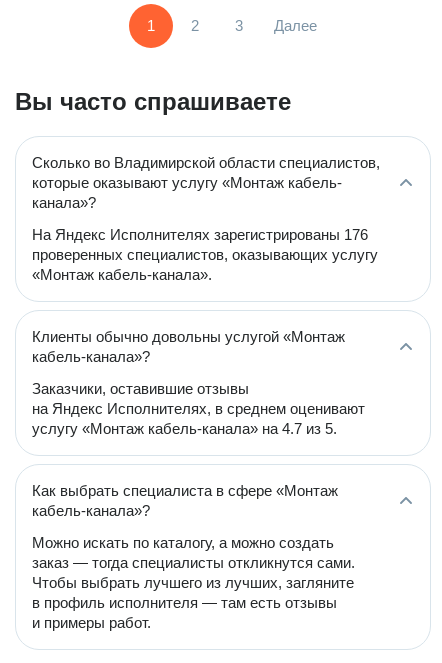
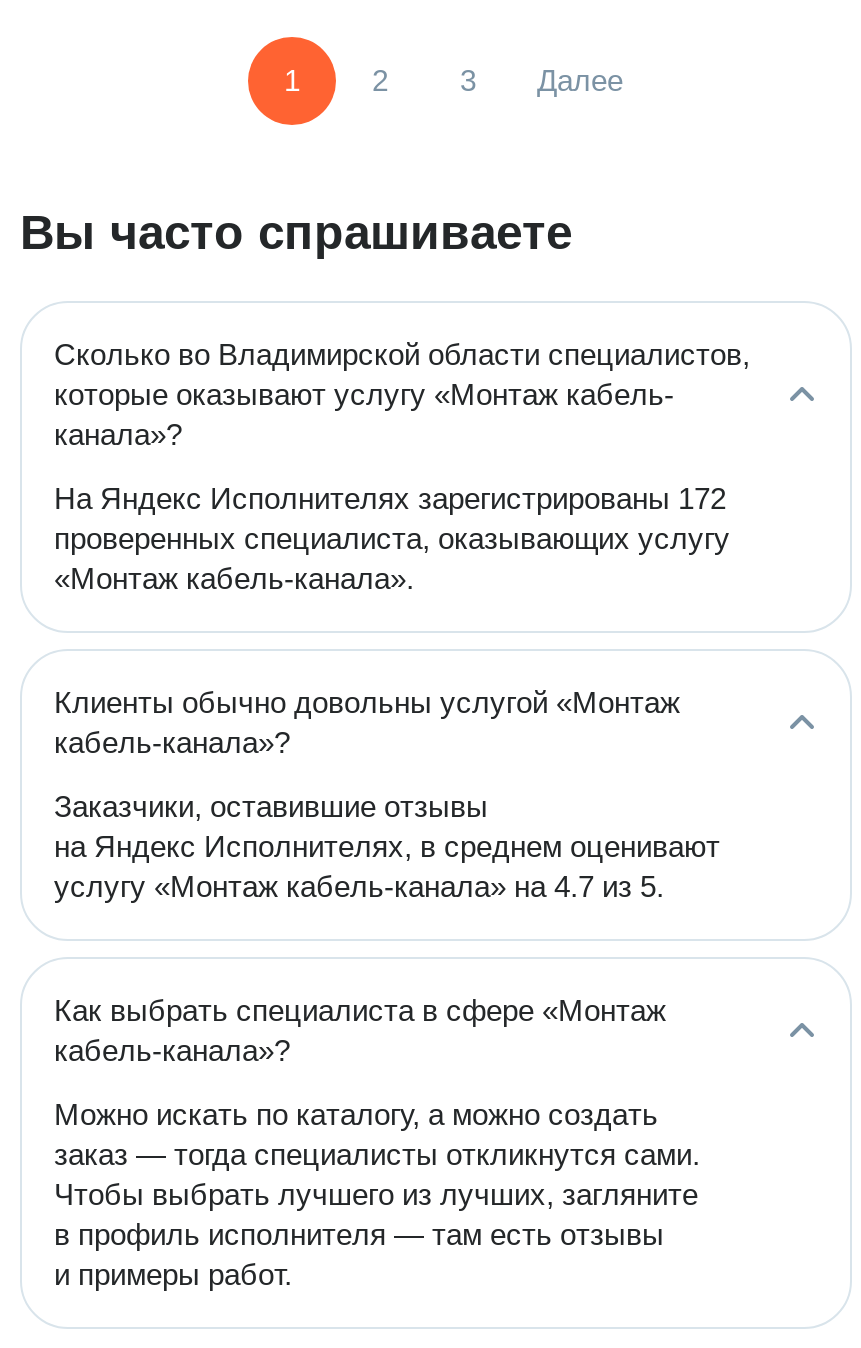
- На Яндекс Исполнителях зарегистрированы 176
+ На Яндекс Исполнителях зарегистрированы 172

- проверенных специалистов, оказывающих услугу
+ проверенных специалиста, оказывающих услугу
